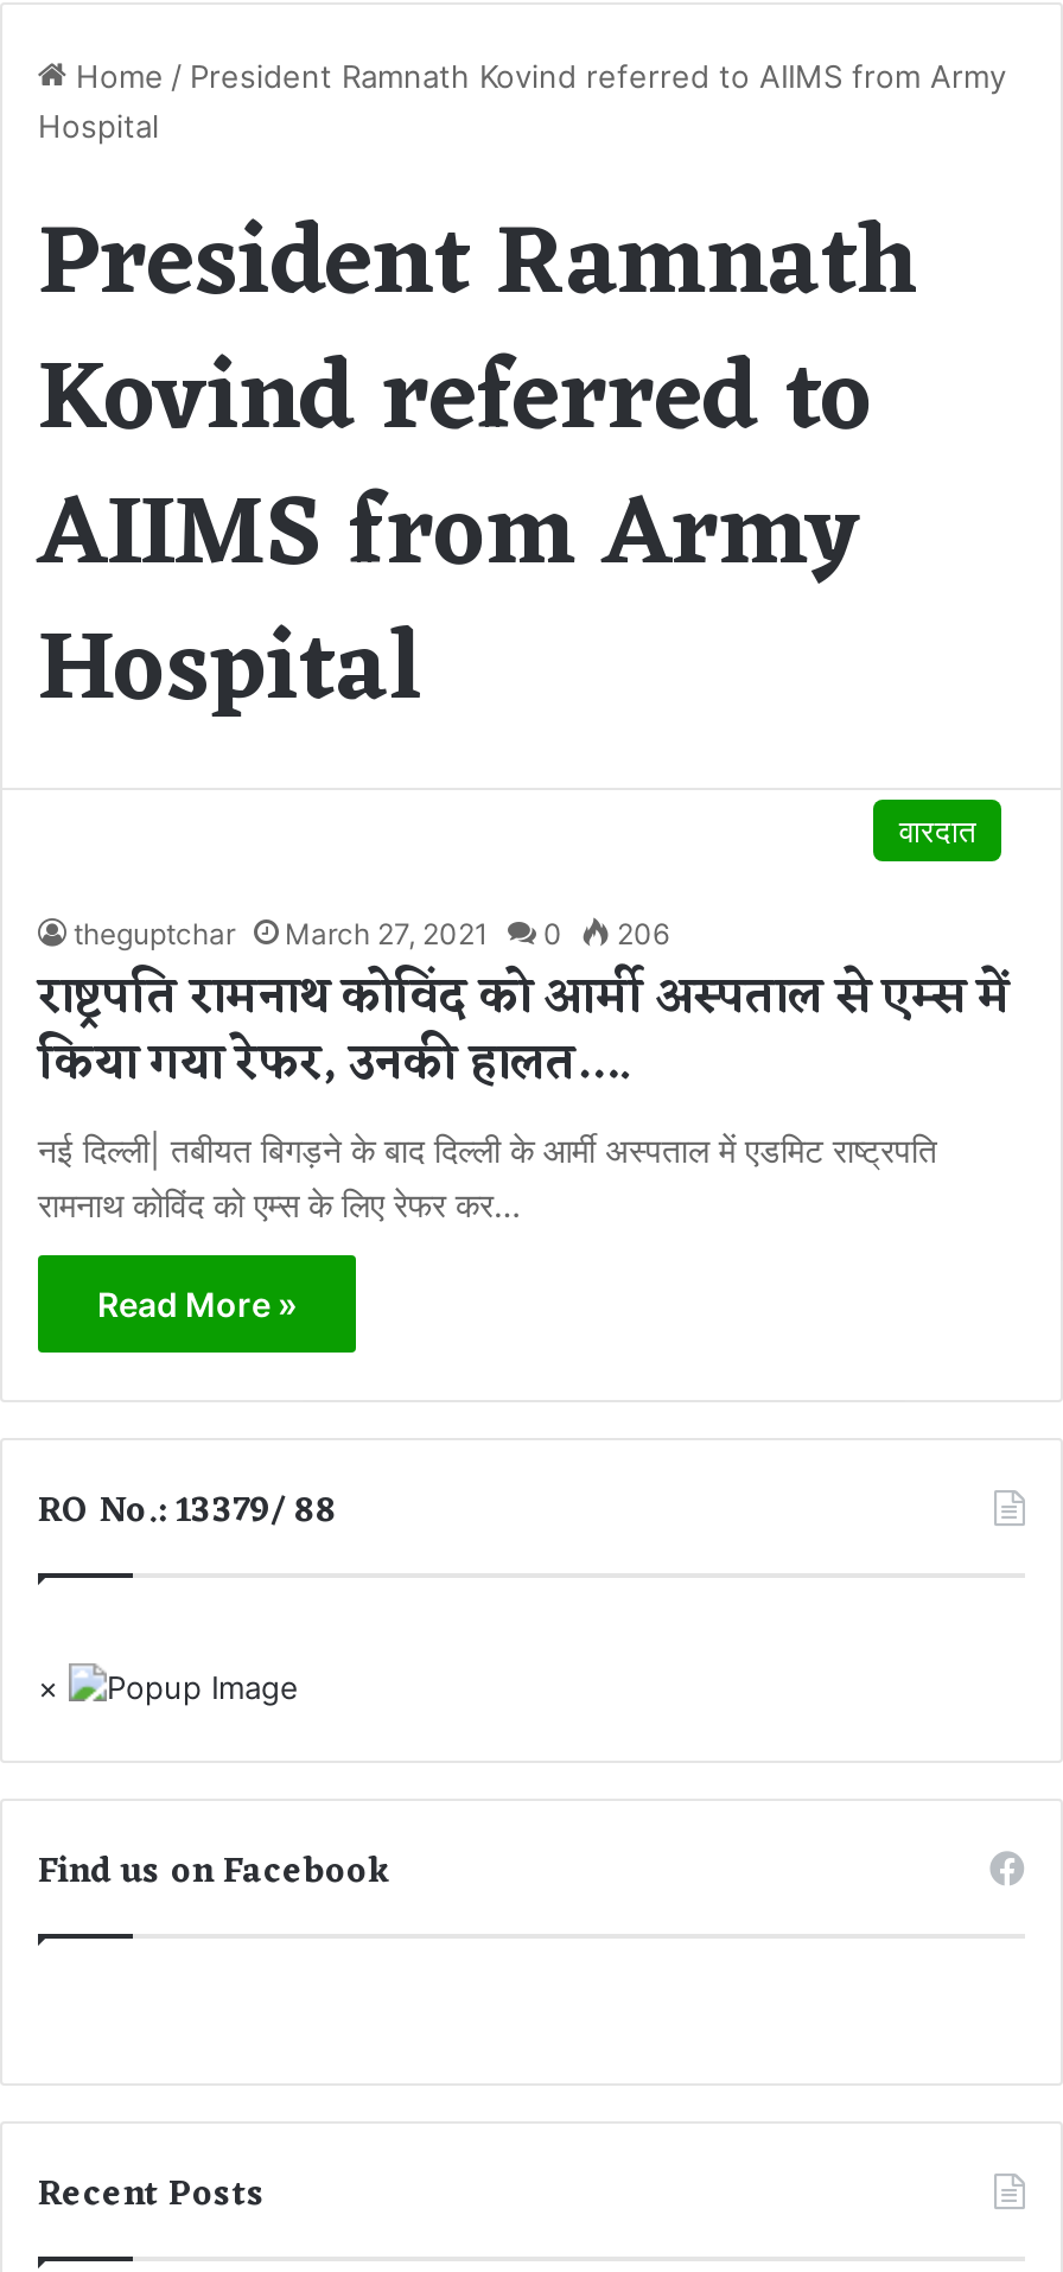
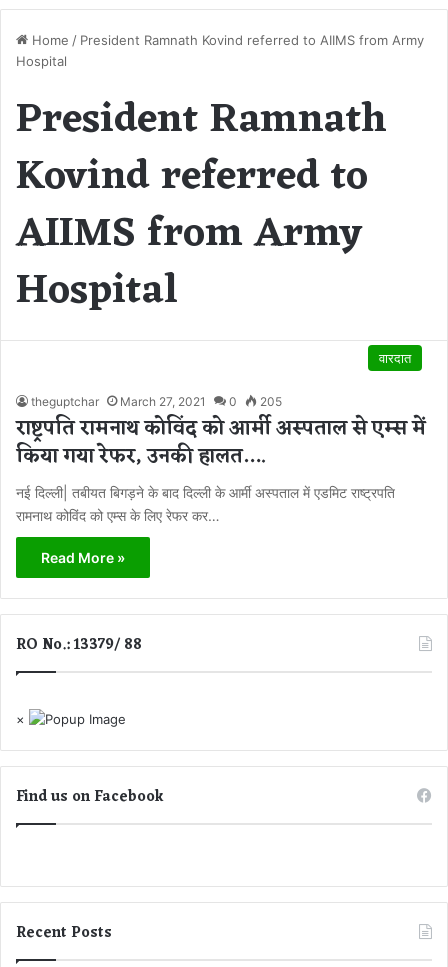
- theguptchar March 27, 2021 0 206
+ theguptchar March 27, 2021 0 205
